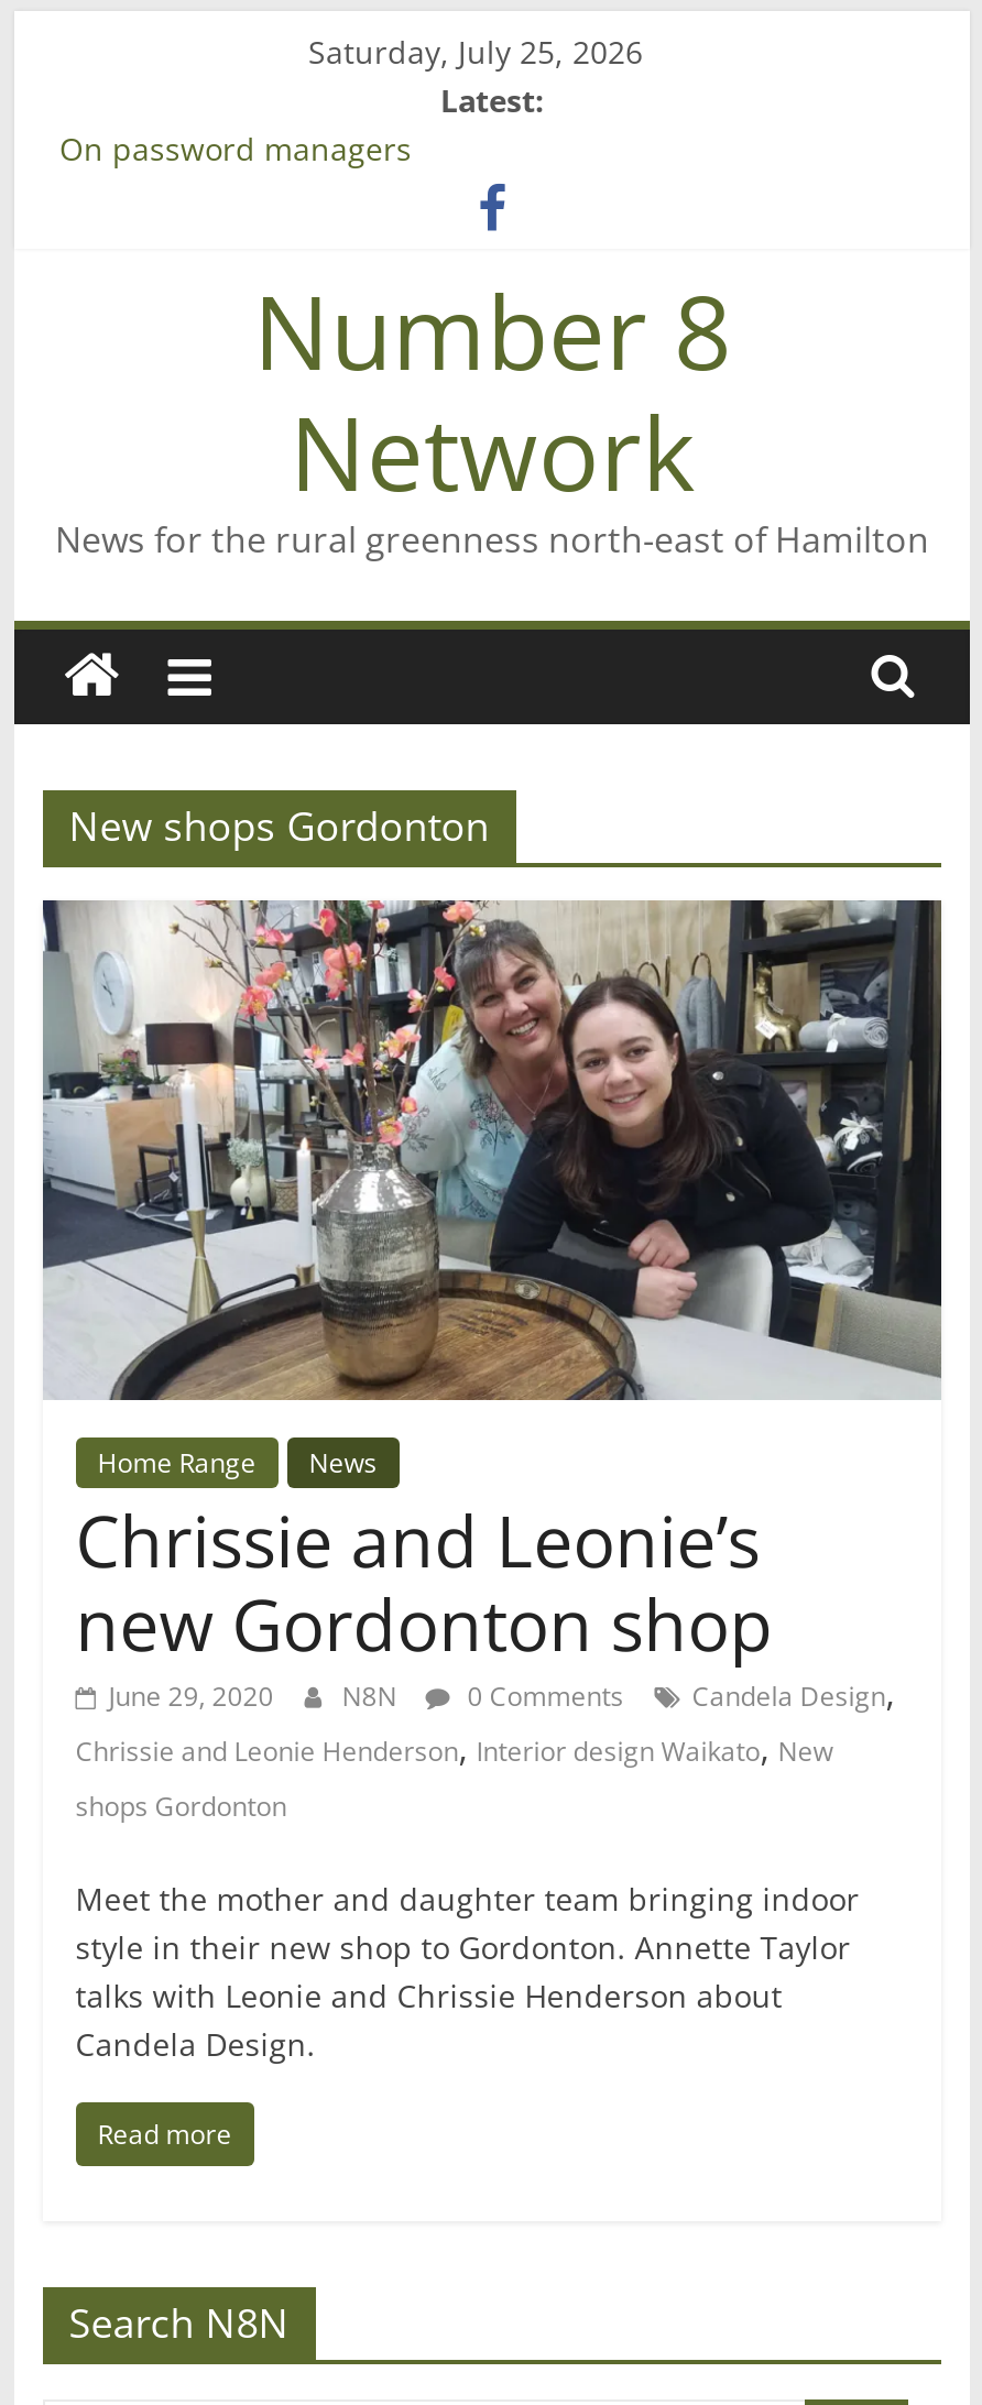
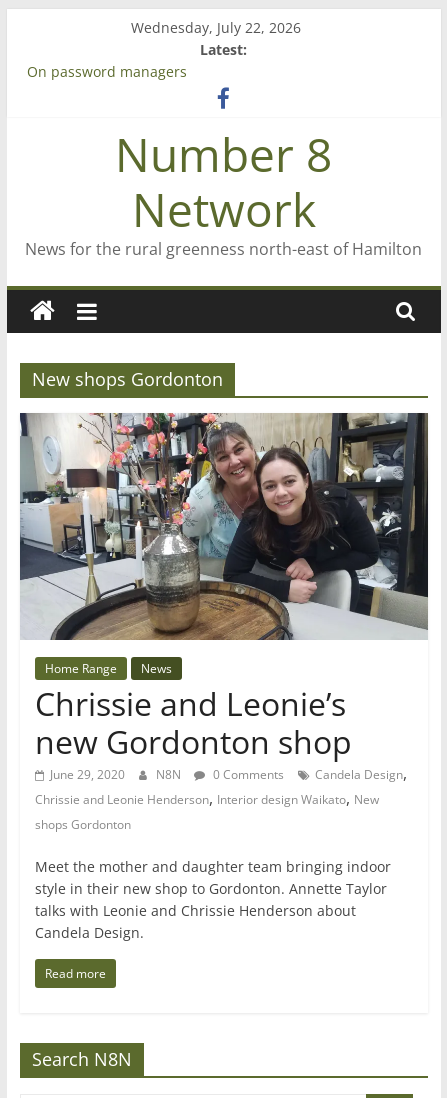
- Saturday, July 25, 2026
+ Wednesday, July 22, 2026
